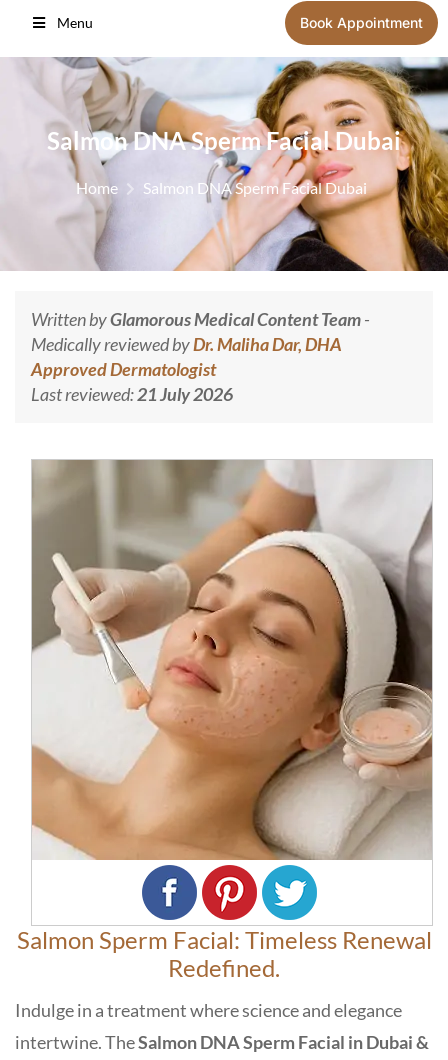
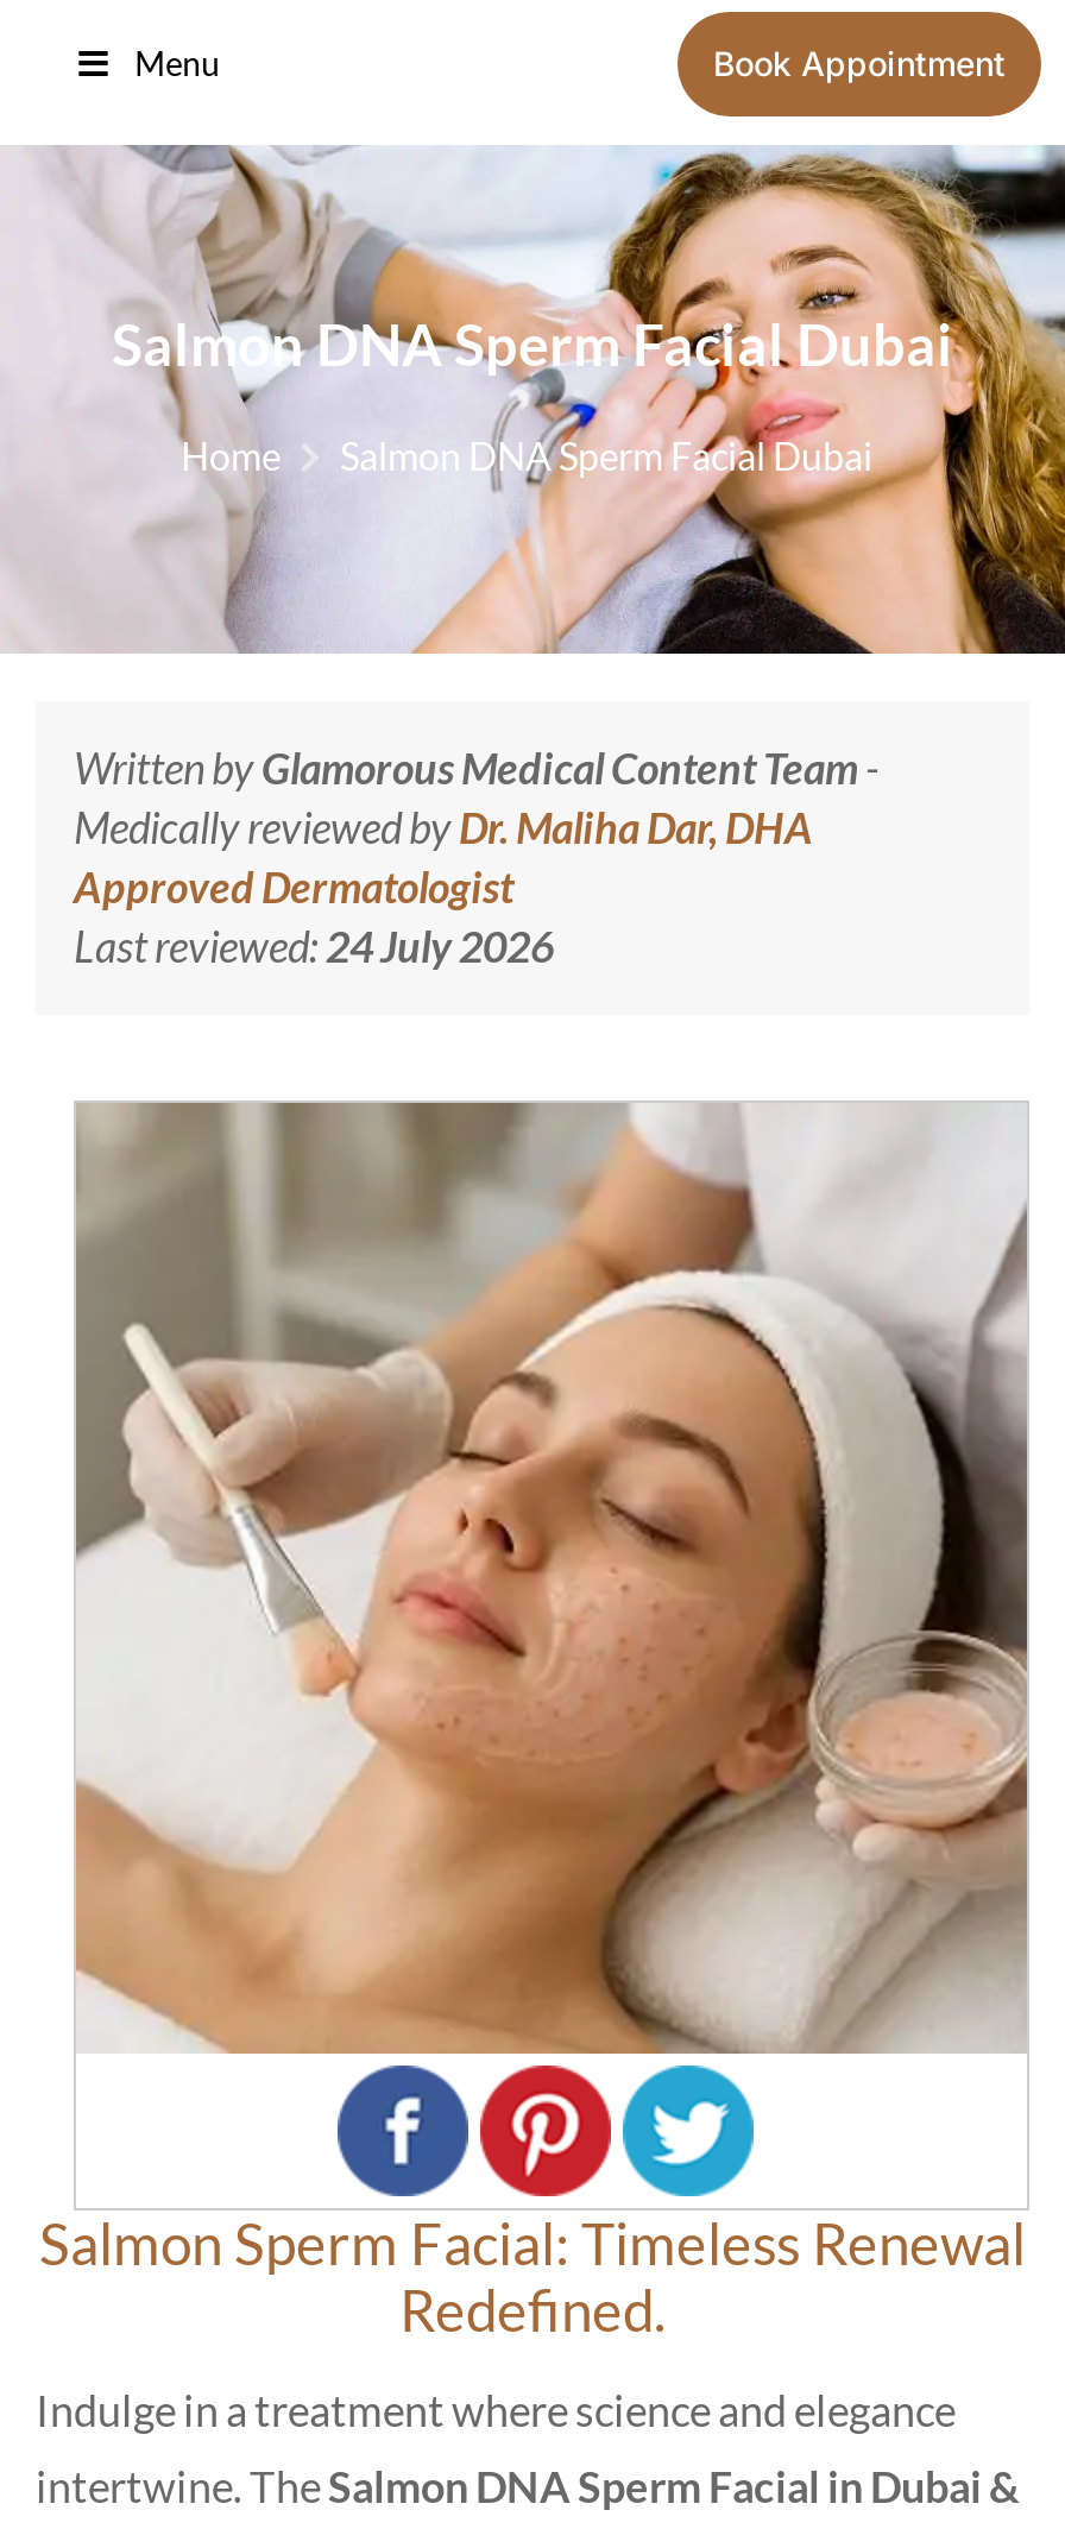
- Last reviewed: 21 July 2026
+ Last reviewed: 24 July 2026
